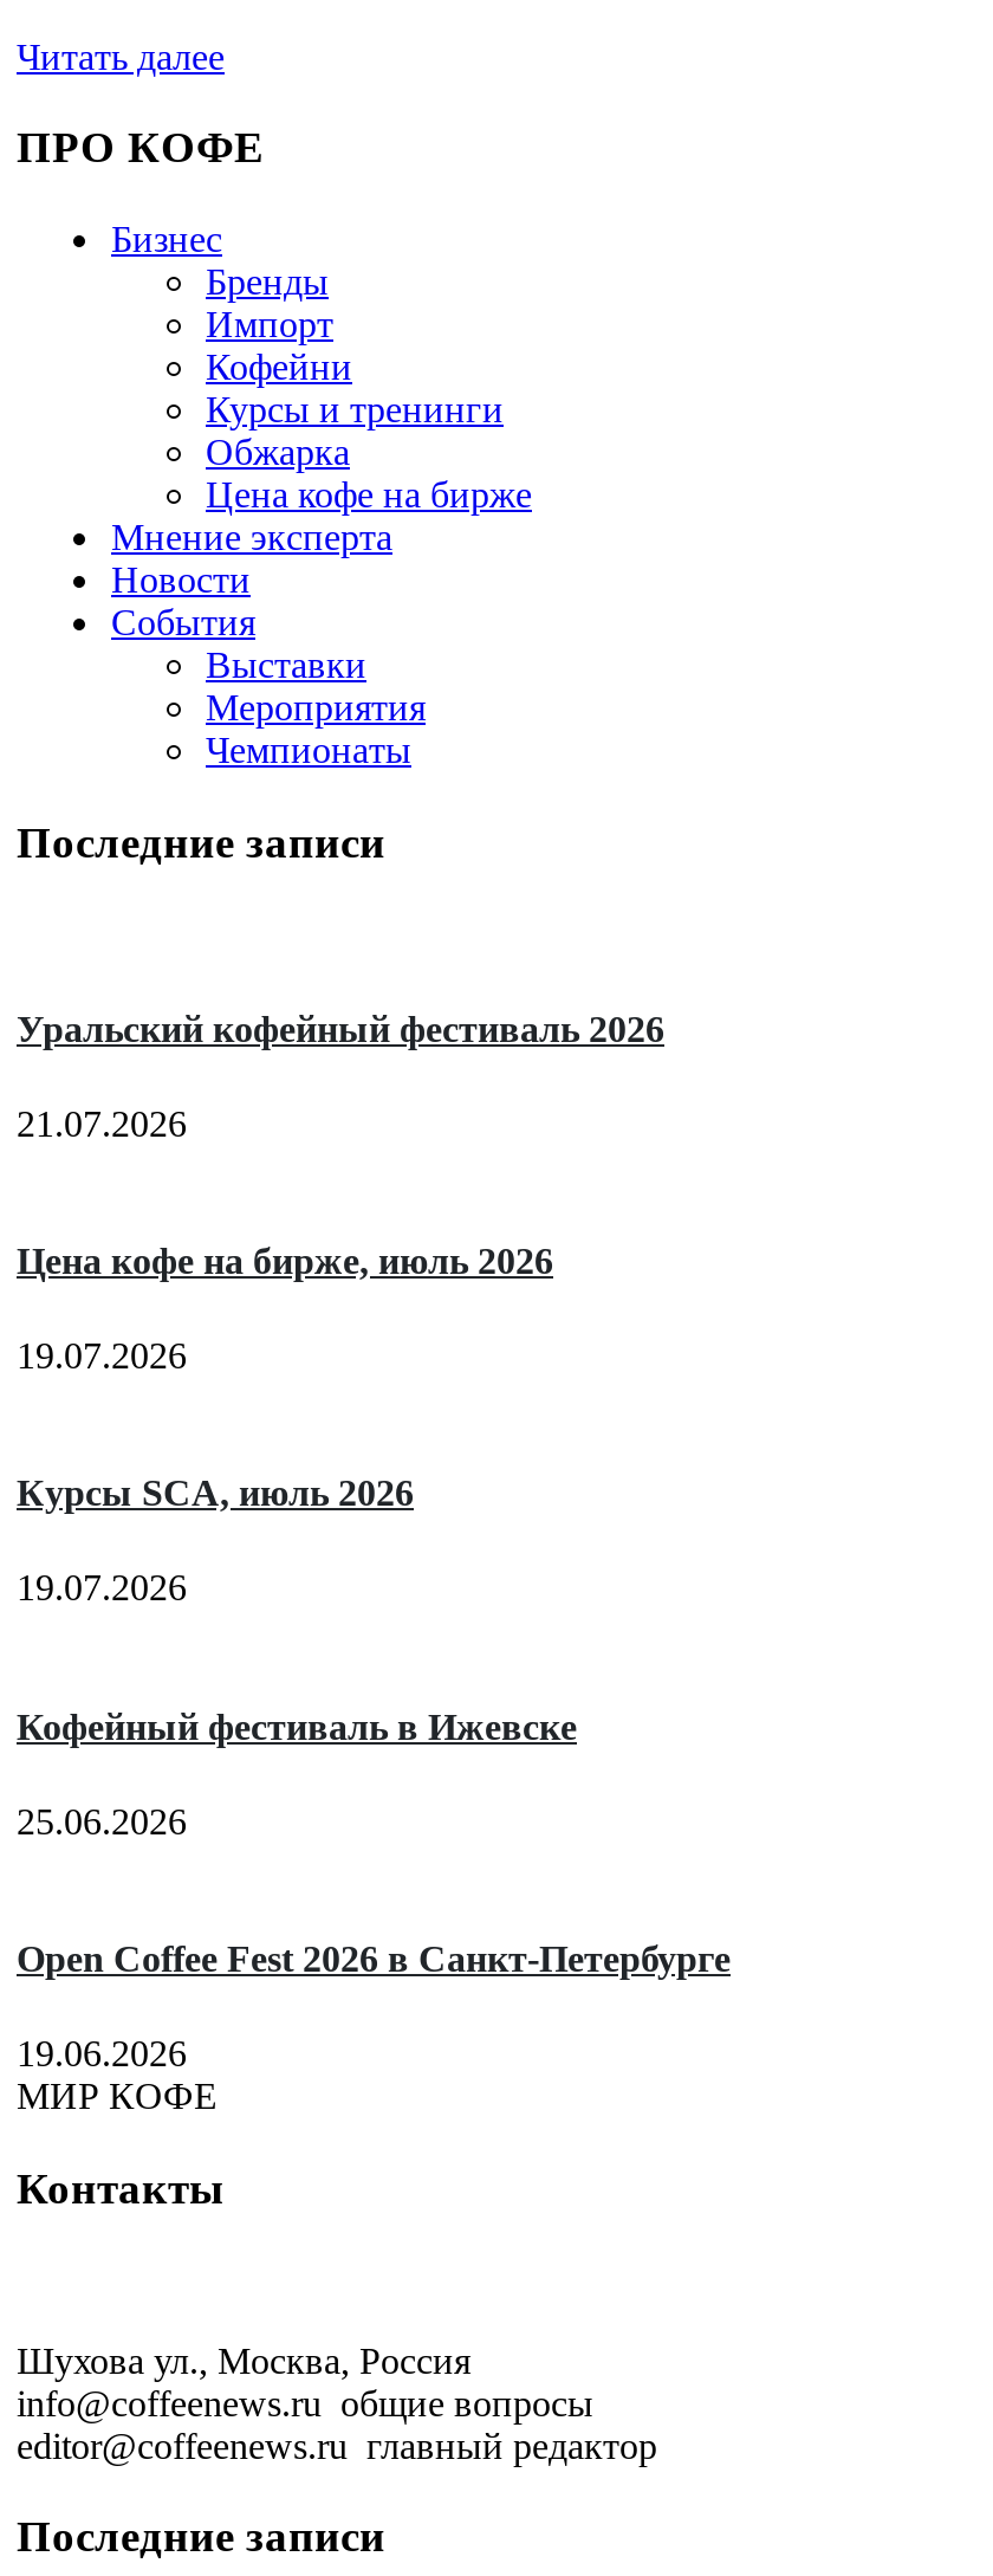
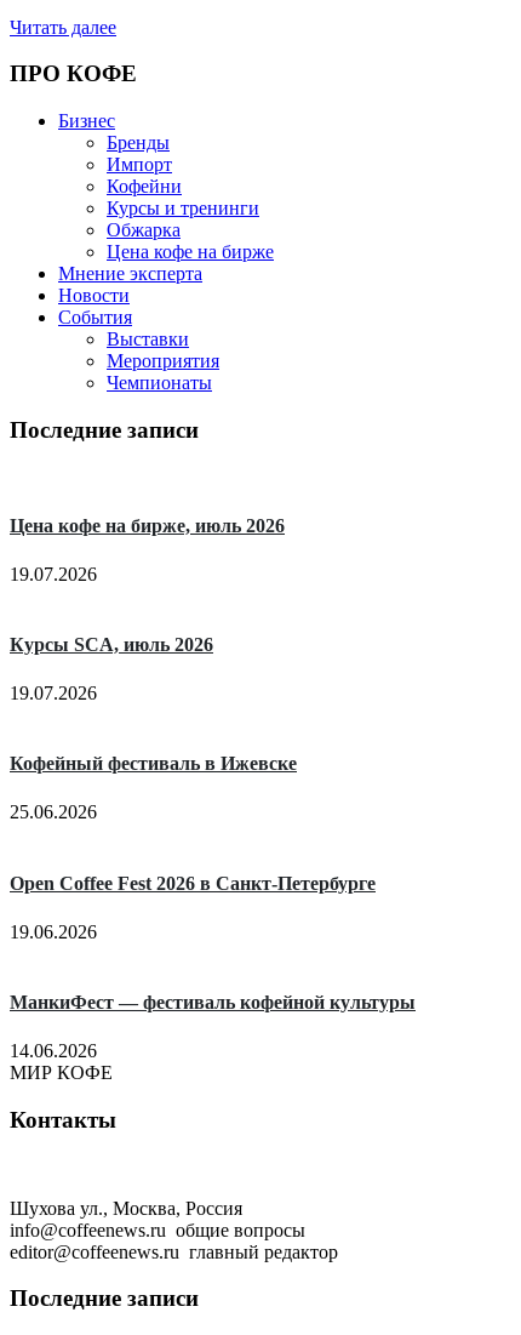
- Уральский кофейный фестиваль 2026
- 21.07.2026

moved up: Цена кофе на бирже, июль 2026 | 19.07.2026 | Курсы SCA, июль 2026 | 19.07.2026 | Кофейный фестиваль в Ижевске | 25.06.2026 | Open Coffee Fest 2026 в Санкт-Петербурге | 19.06.2026

+ МанкиФест — фестиваль кофейной культуры
+ 14.06.2026
